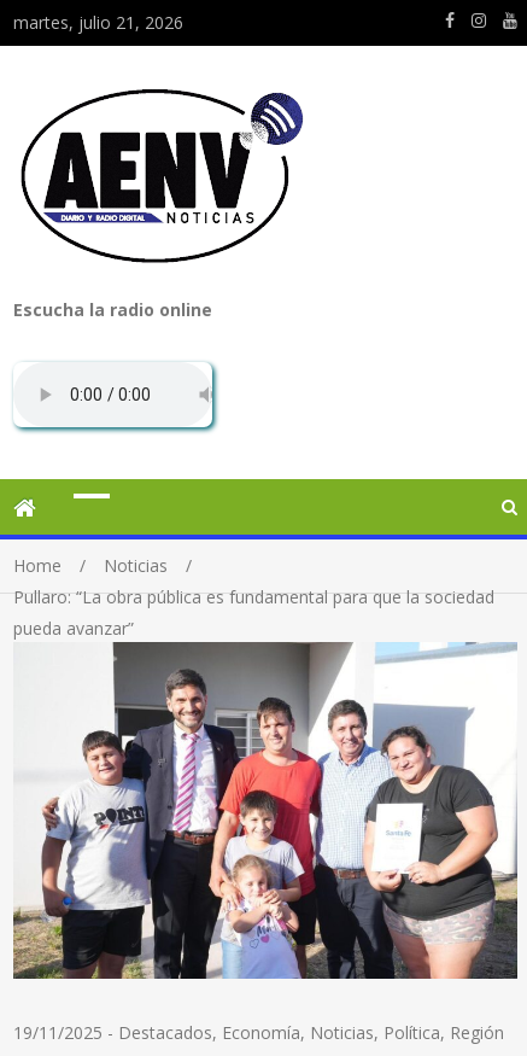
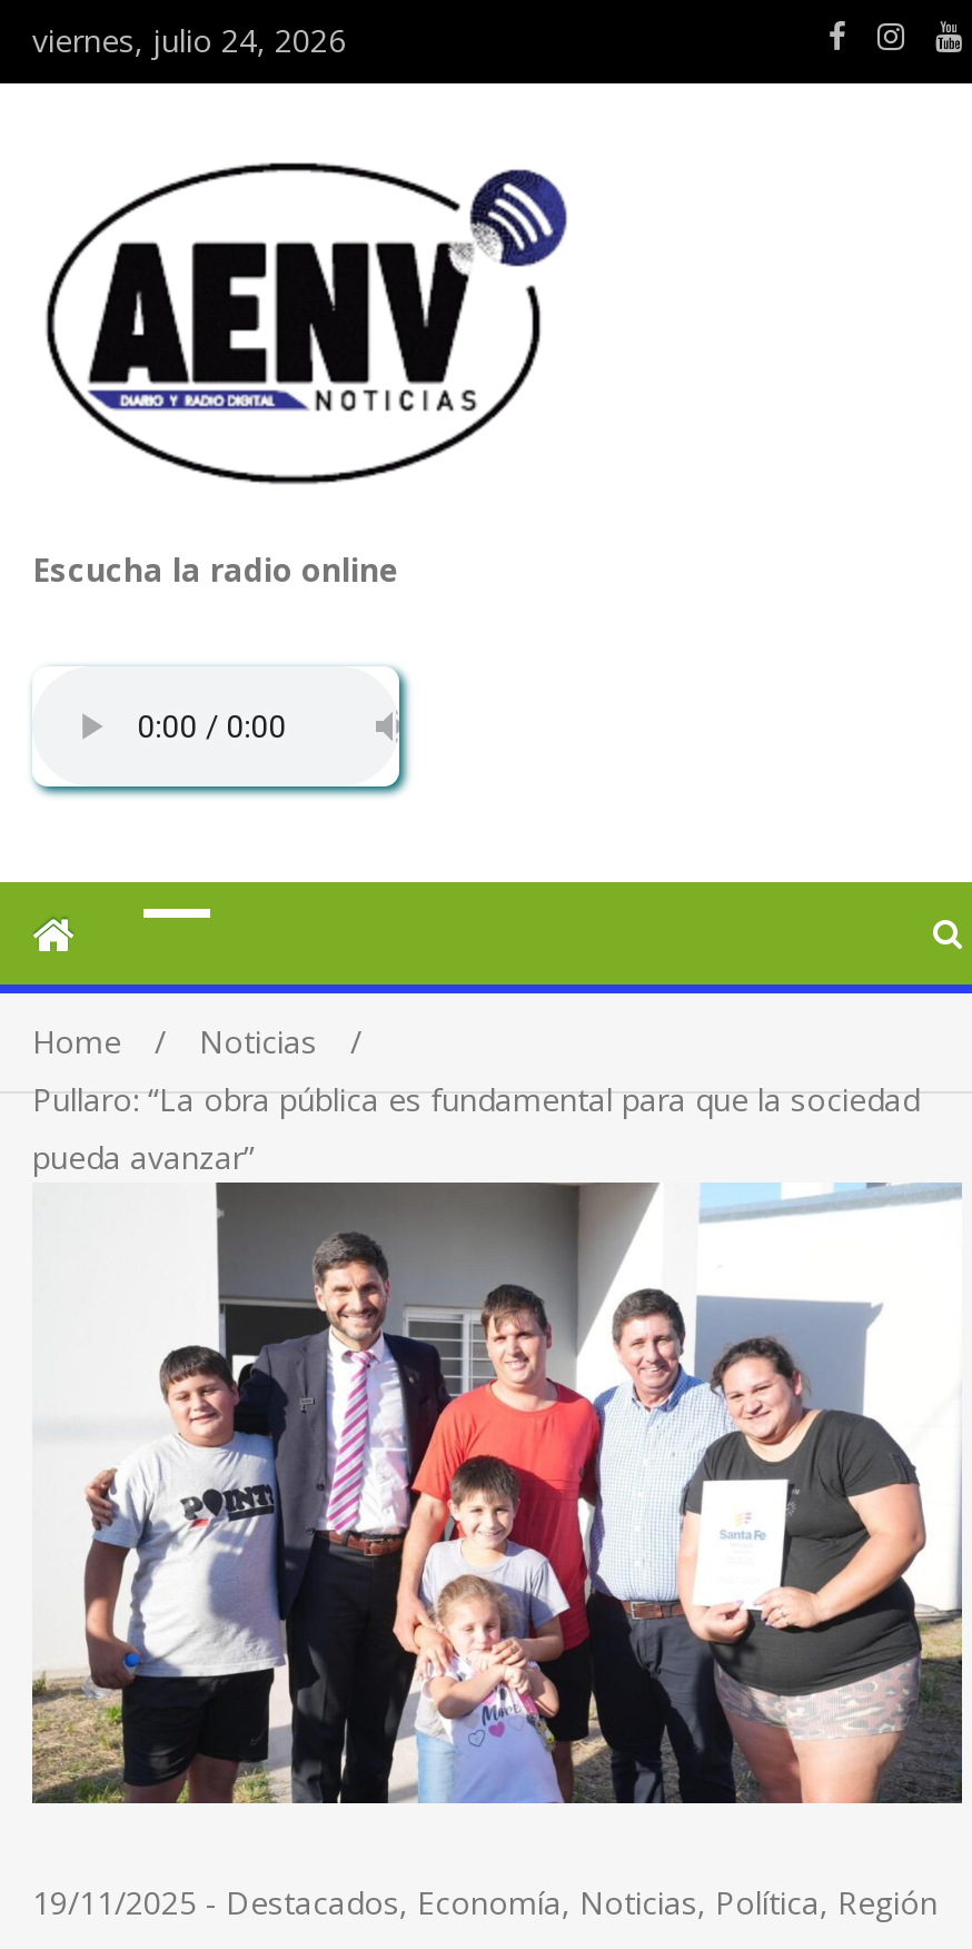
- martes, julio 21, 2026
+ viernes, julio 24, 2026
